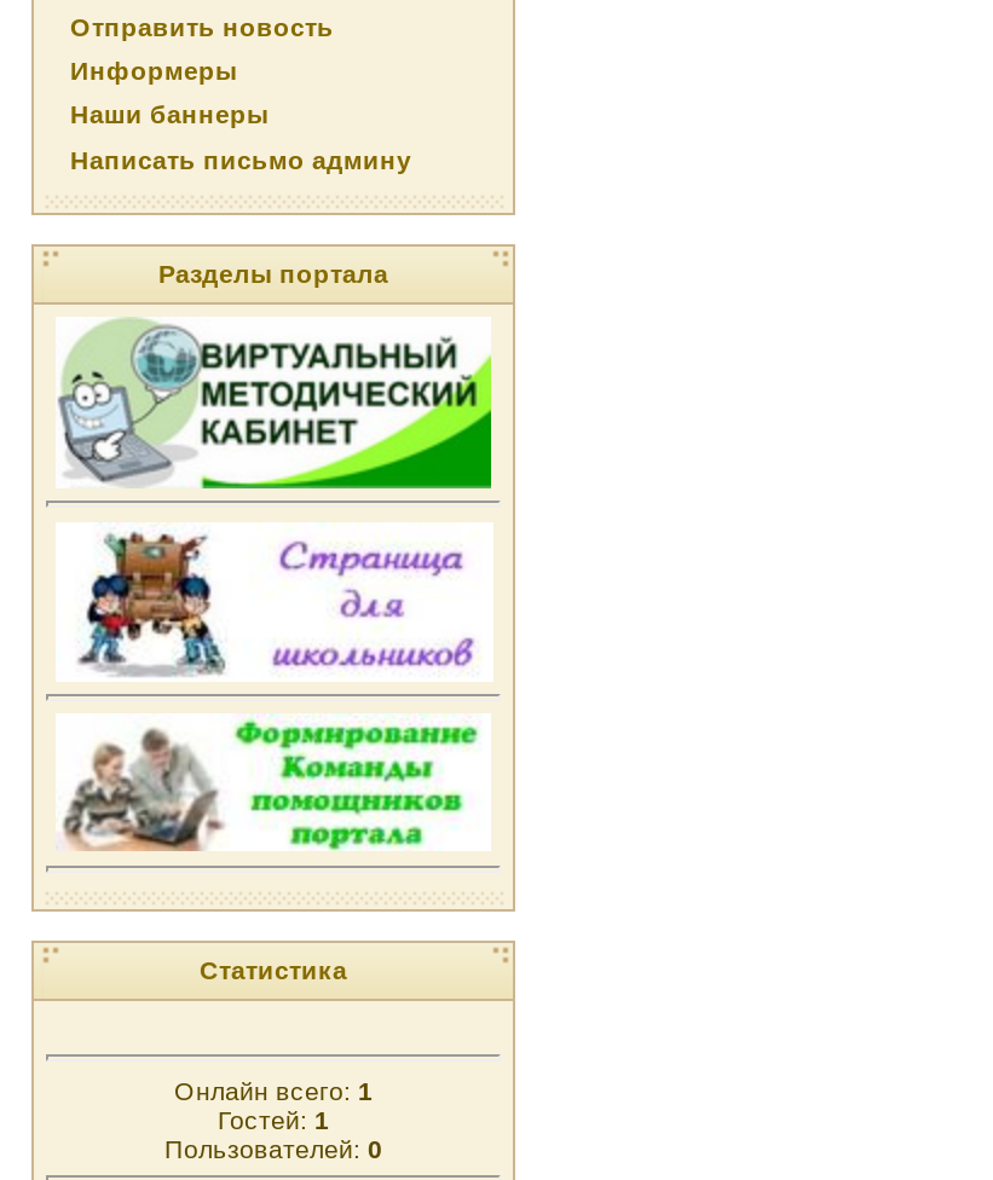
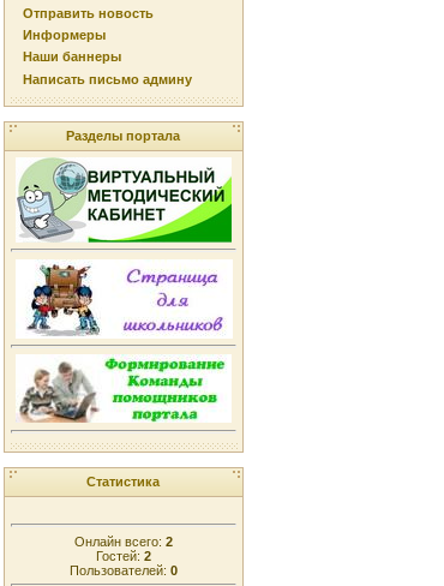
- Онлайн всего: 1
+ Онлайн всего: 2

- Гостей: 1
+ Гостей: 2
